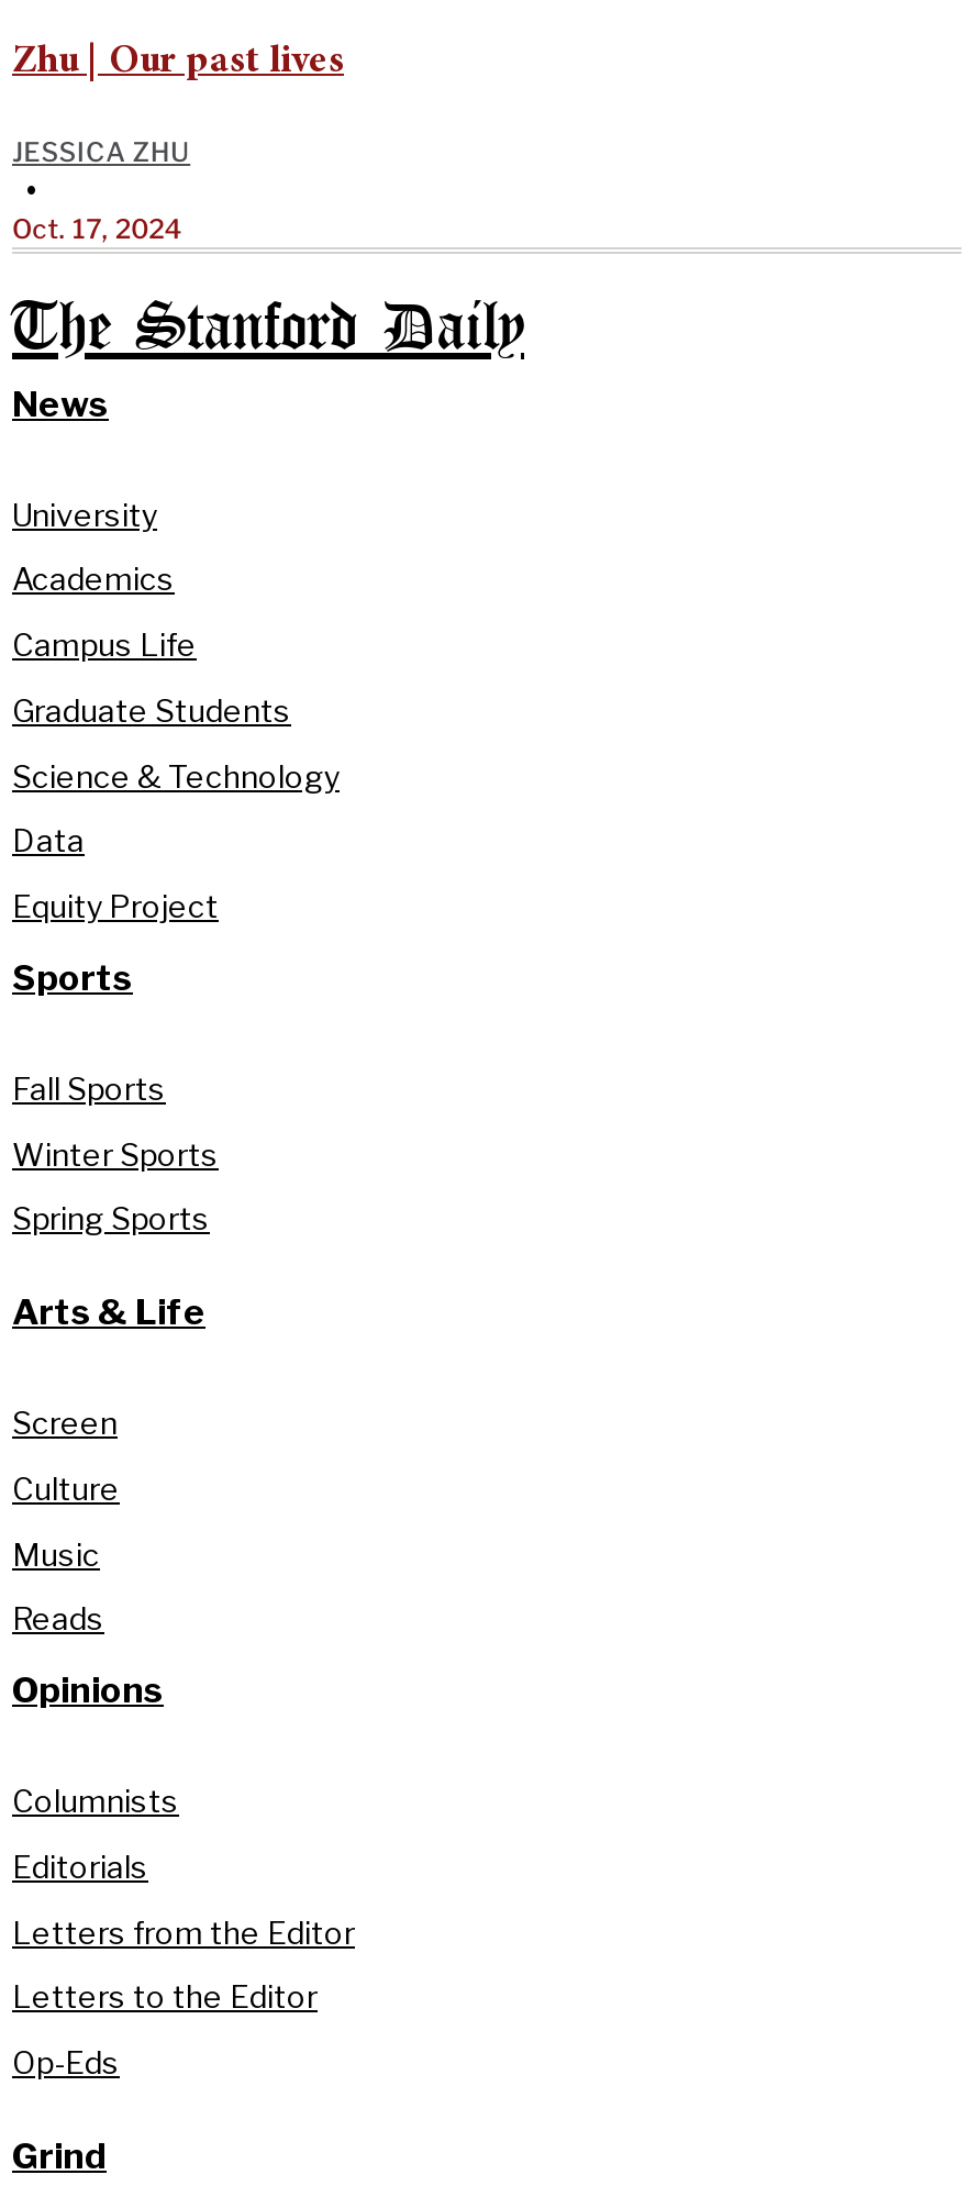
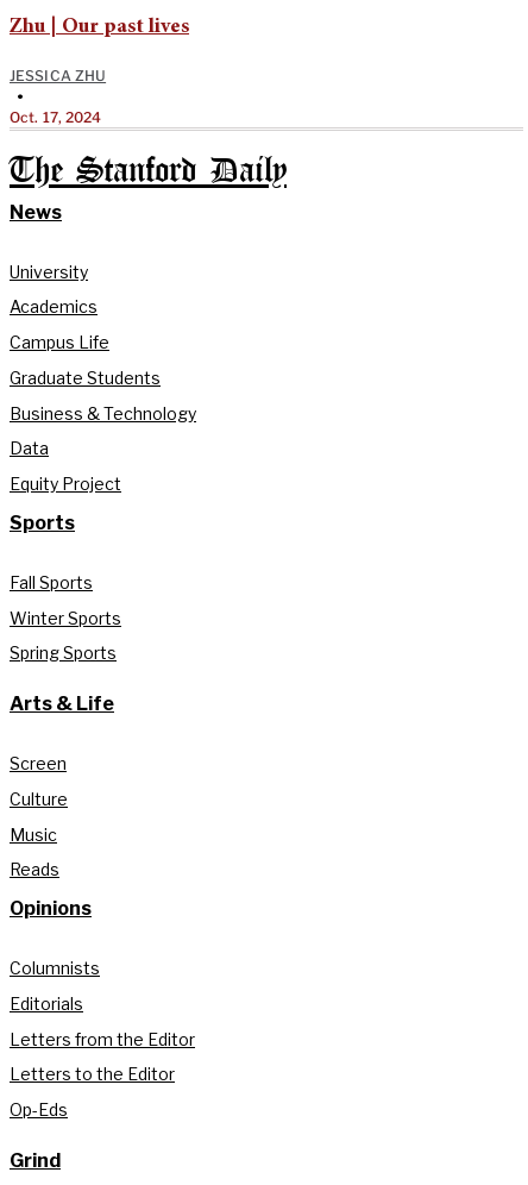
- Science & Technology
+ Business & Technology
